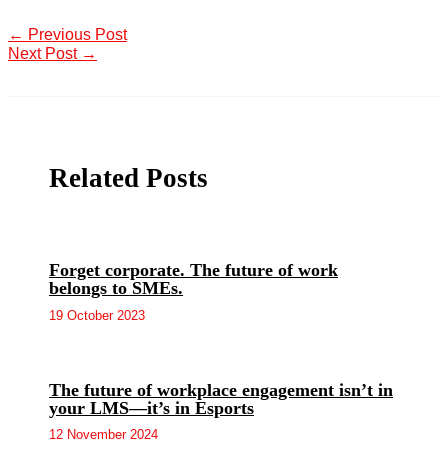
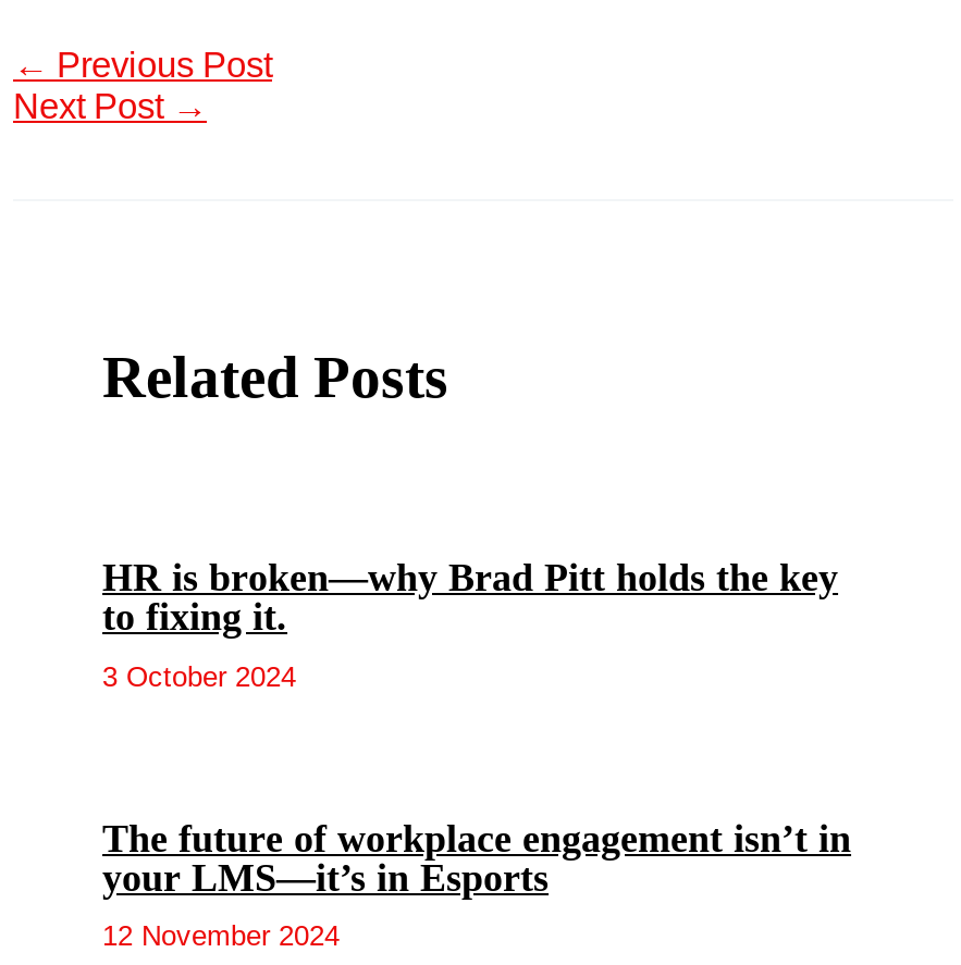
- Forget corporate. The future of work
- belongs to SMEs.
+ HR is broken—why Brad Pitt holds the key
+ to fixing it.

- 19 October 2023
+ 3 October 2024
